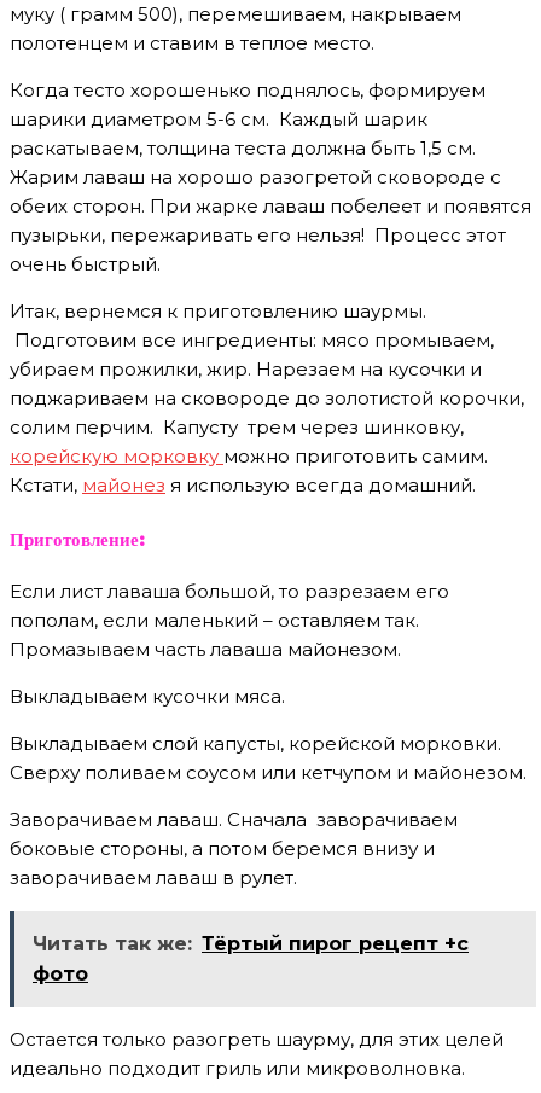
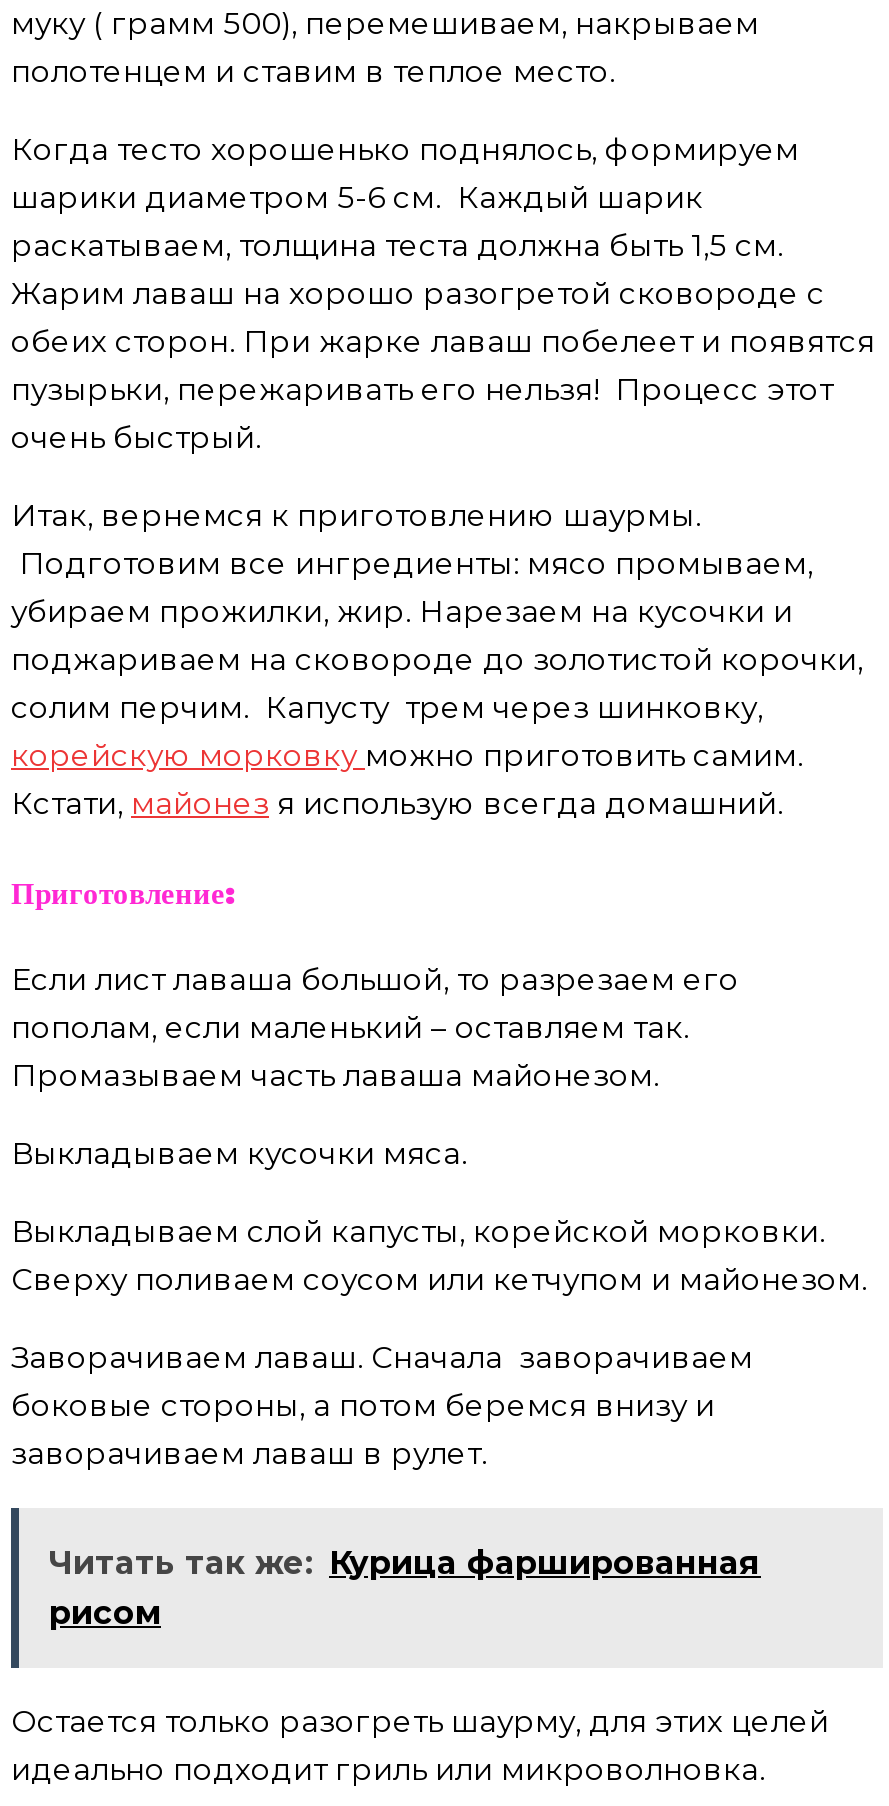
- Читать так же: Тёртый пирог рецепт +с
- фото
+ Читать так же: Курица фаршированная
+ рисом
